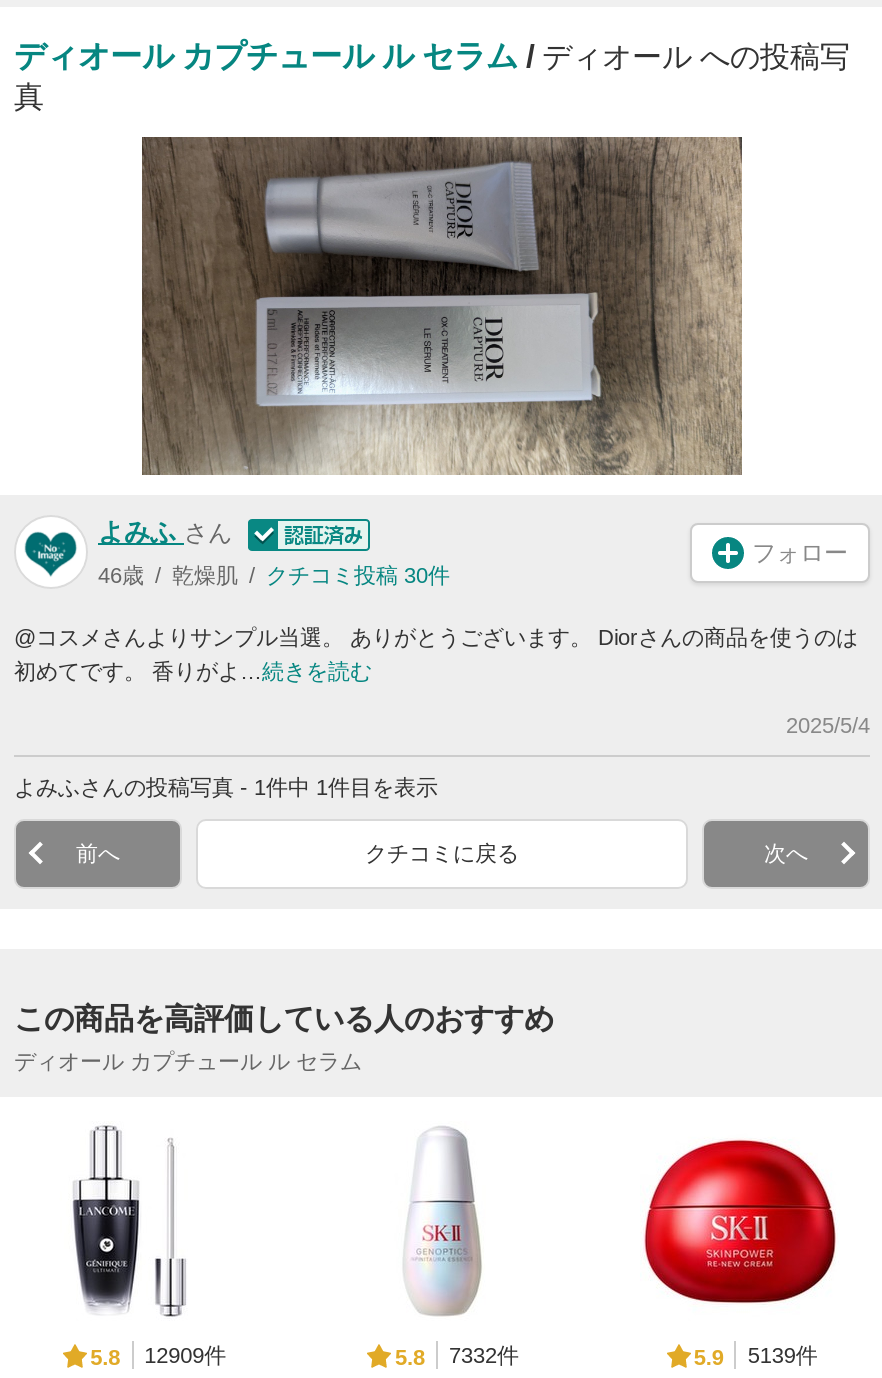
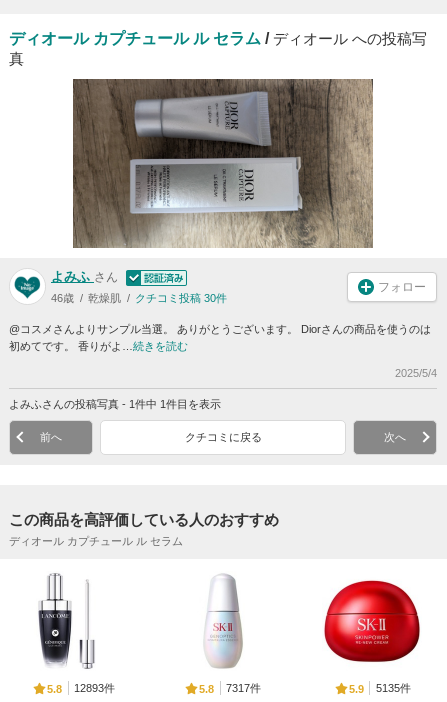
- 5.8 12909件
+ 5.8 12893件

- 5.8 7332件
+ 5.8 7317件

- 5.9 5139件
+ 5.9 5135件
